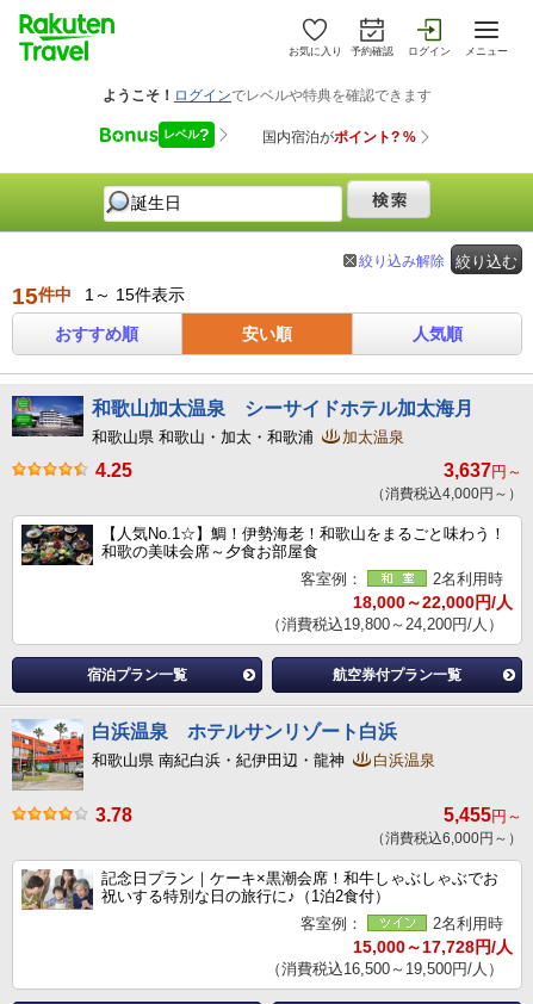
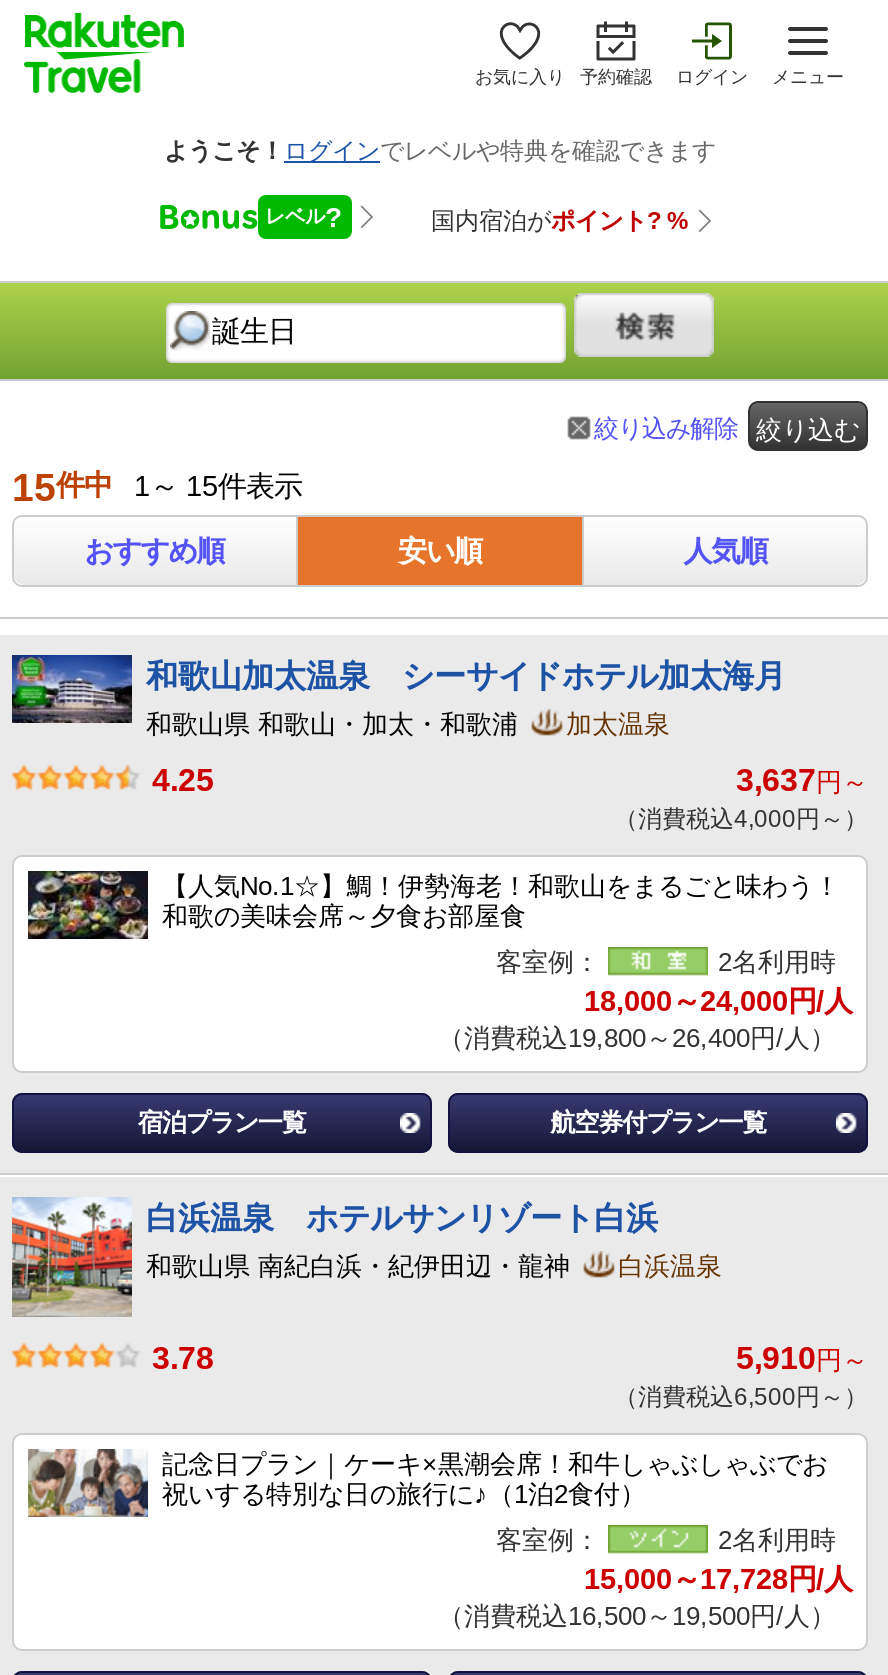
- 18,000～22,000円/人
+ 18,000～24,000円/人

- （消費税込19,800～24,200円/人）
+ （消費税込19,800～26,400円/人）

- 5,455円～
+ 5,910円～

- （消費税込6,000円～）
+ （消費税込6,500円～）
